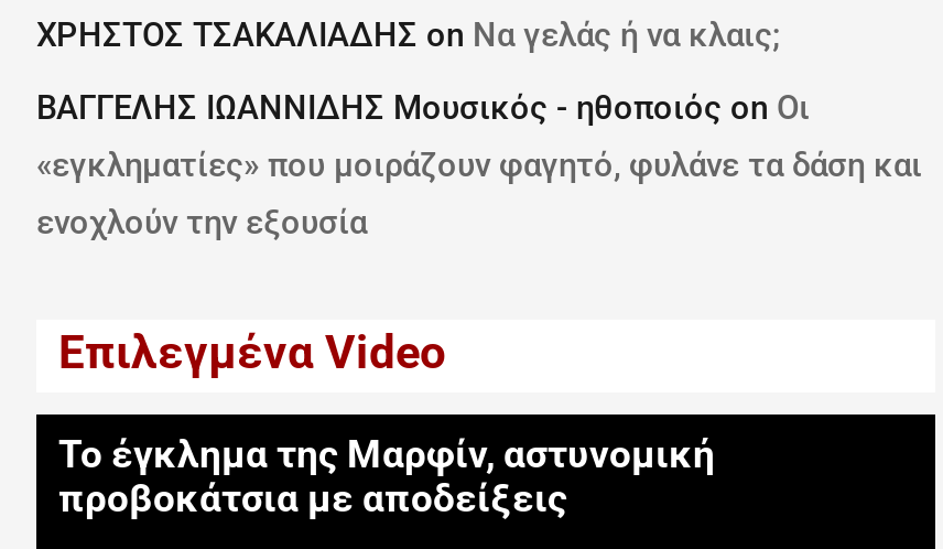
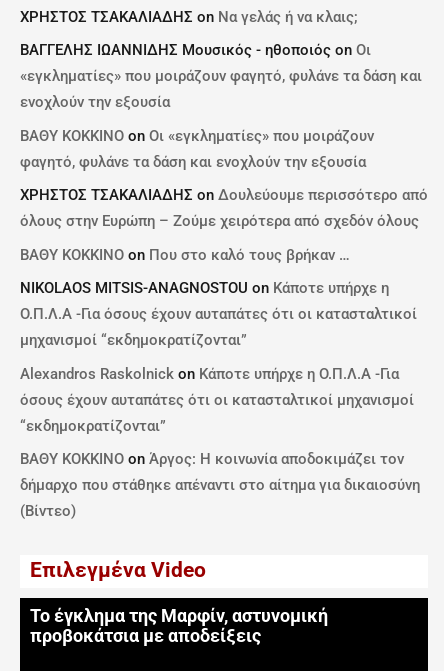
+ ΒΑΘΥ ΚΟΚΚΙΝΟ on Οι «εγκληματίες» που μοιράζουν
+ φαγητό, φυλάνε τα δάση και ενοχλούν την εξουσία
+ ΧΡΗΣΤΟΣ ΤΣΑΚΑΛΙΑΔΗΣ on Δουλεύουμε περισσότερο από
+ όλους στην Ευρώπη – Ζούμε χειρότερα από σχεδόν όλους
+ ΒΑΘΥ ΚΟΚΚΙΝΟ on Που στο καλό τους βρήκαν …
+ NIKOLAOS MITSIS-ANAGNOSTOU on Κάποτε υπήρχε η
+ Ο.Π.Λ.Α -Για όσους έχουν αυταπάτες ότι οι κατασταλτικοί
+ μηχανισμοί “εκδημοκρατίζονται”
+ Alexandros Raskolnick on Κάποτε υπήρχε η Ο.Π.Λ.Α -Για
+ όσους έχουν αυταπάτες ότι οι κατασταλτικοί μηχανισμοί
+ “εκδημοκρατίζονται”
+ ΒΑΘΥ ΚΟΚΚΙΝΟ on Άργος: Η κοινωνία αποδοκιμάζει τον
+ δήμαρχο που στάθηκε απέναντι στο αίτημα για δικαιοσύνη
+ (Βίντεο)
